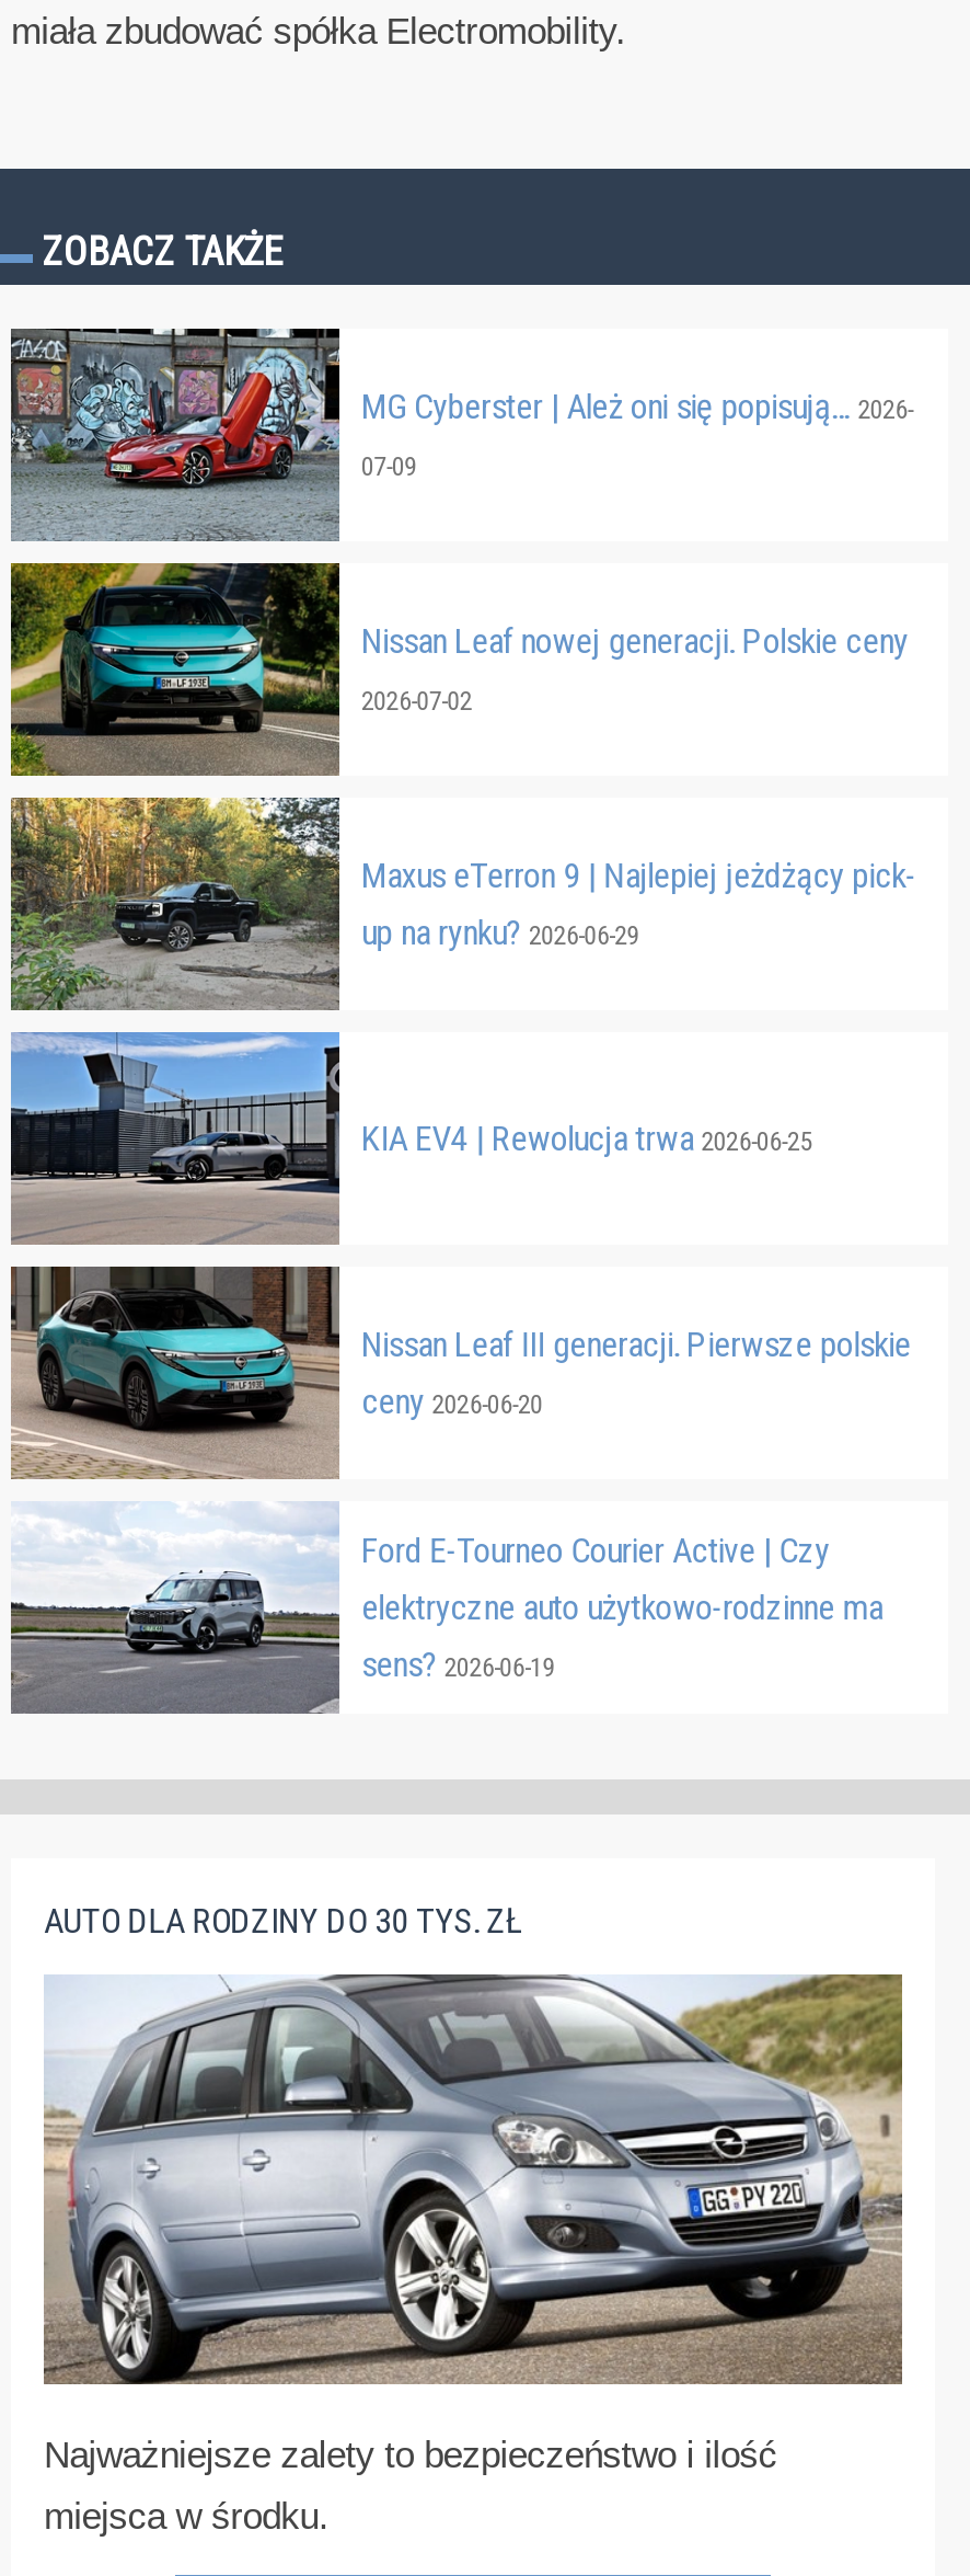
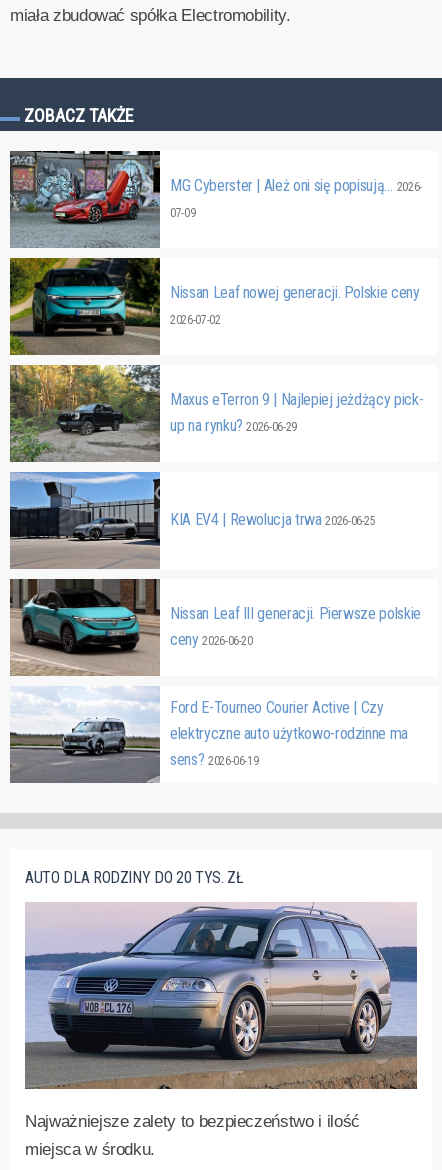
- AUTO DLA RODZINY DO 30 TYS. ZŁ
+ AUTO DLA RODZINY DO 20 TYS. ZŁ

- [image]
+ [image]
